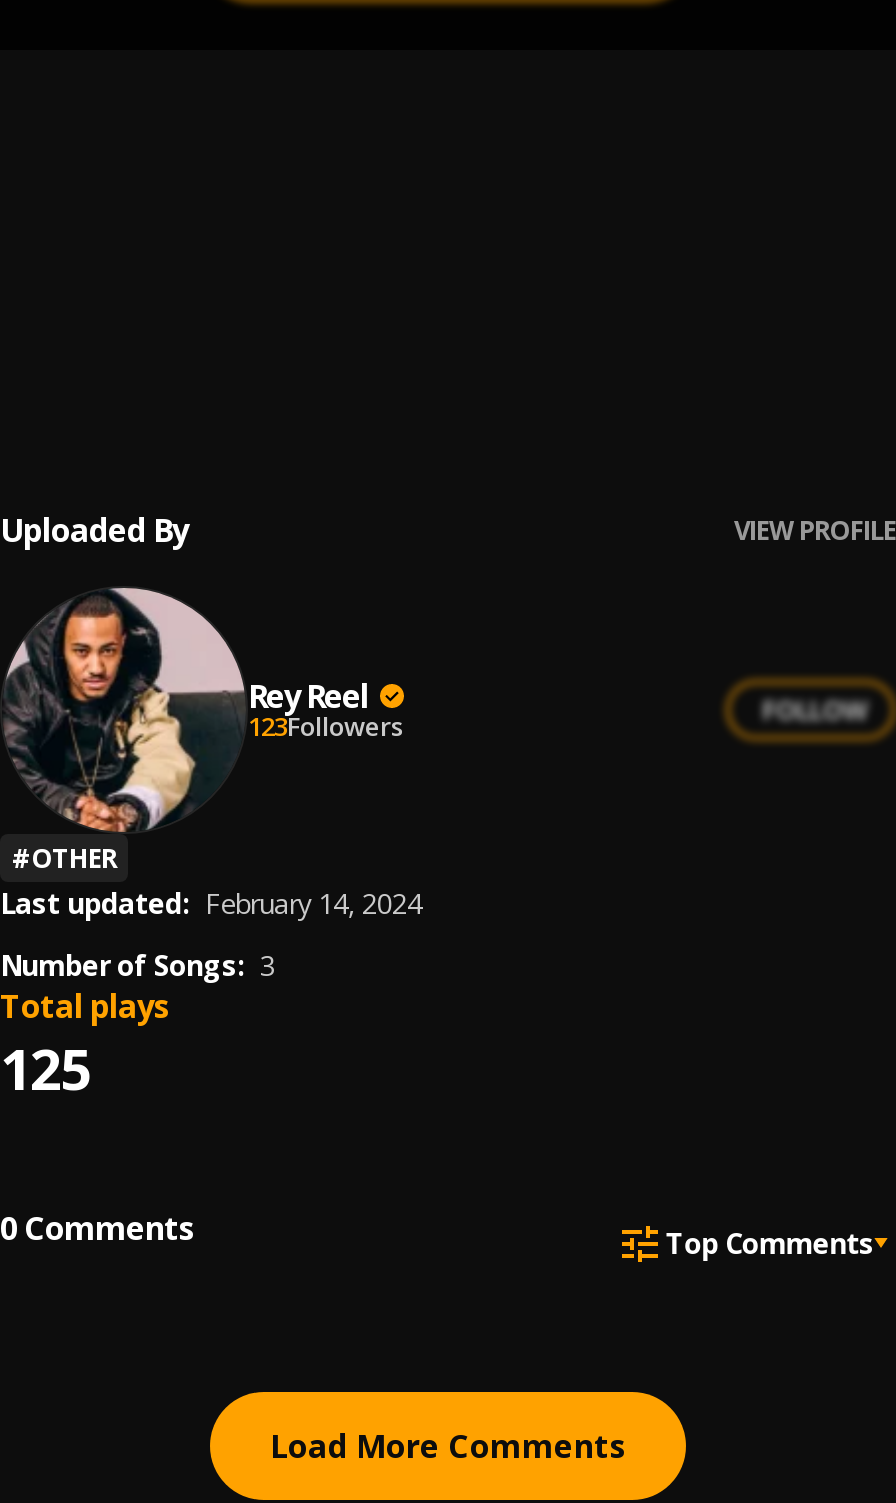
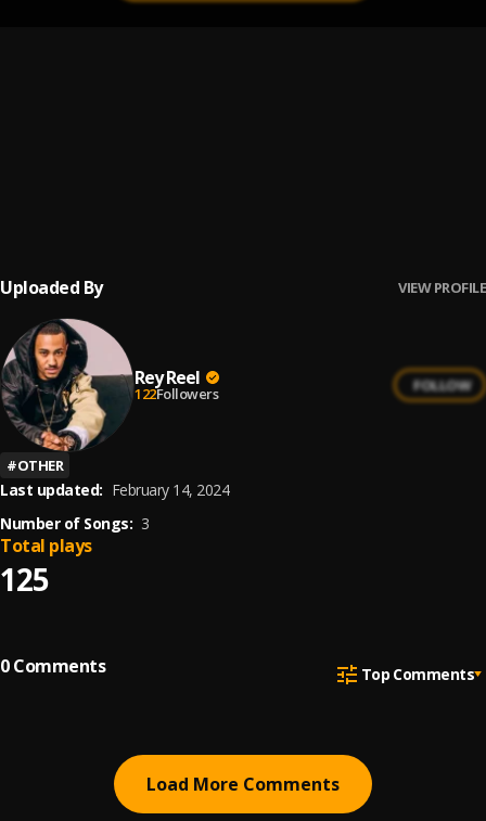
- 123Followers
+ 122Followers
